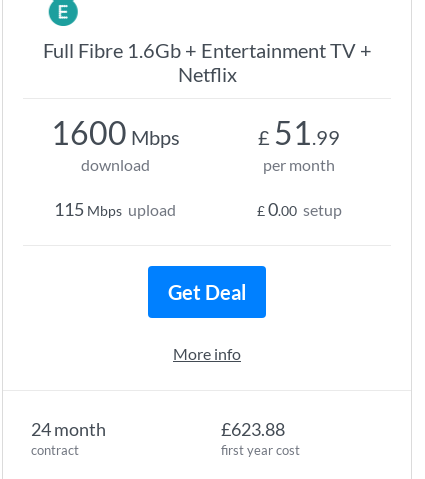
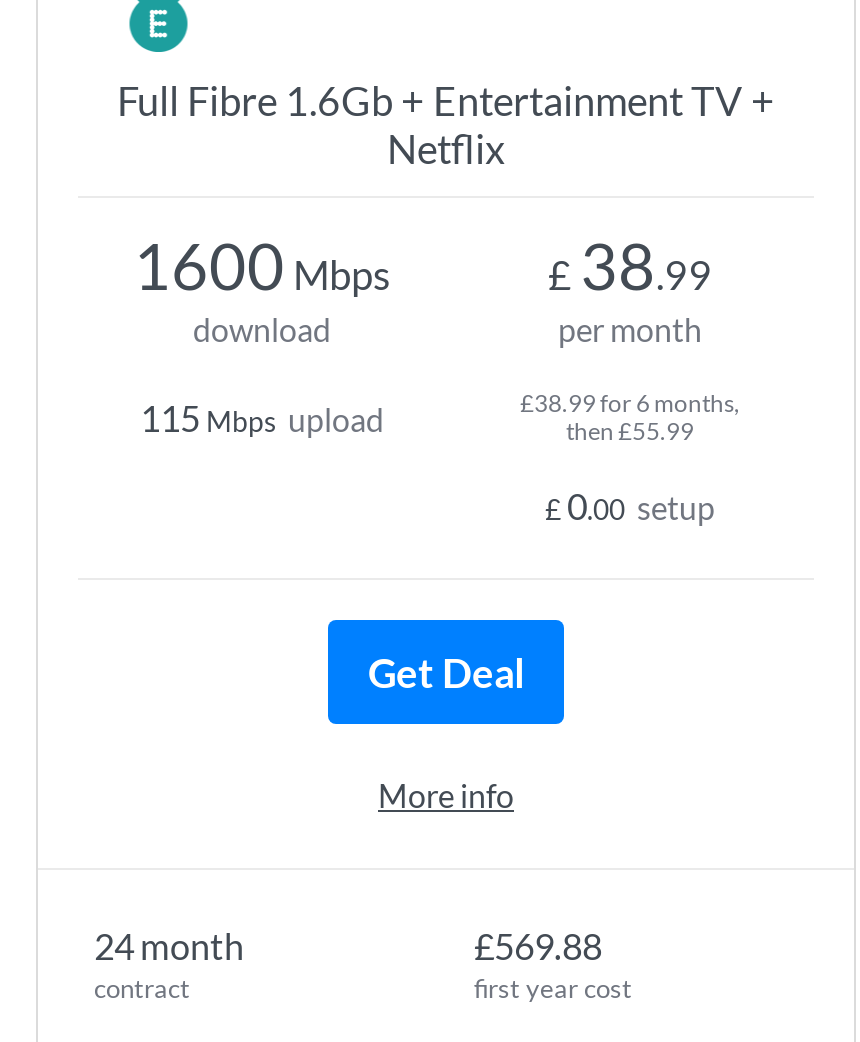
- £51.99
+ £38.99

+ £38.99 for 6 months,
+ then £55.99

- £623.88
+ £569.88
